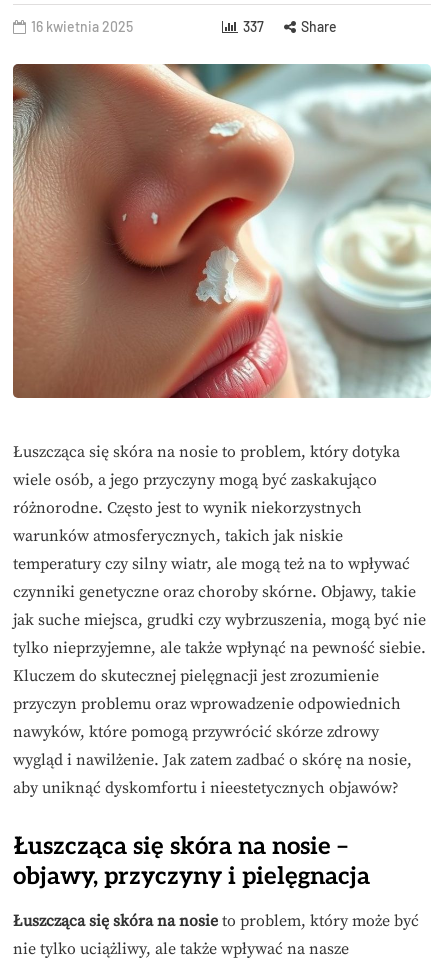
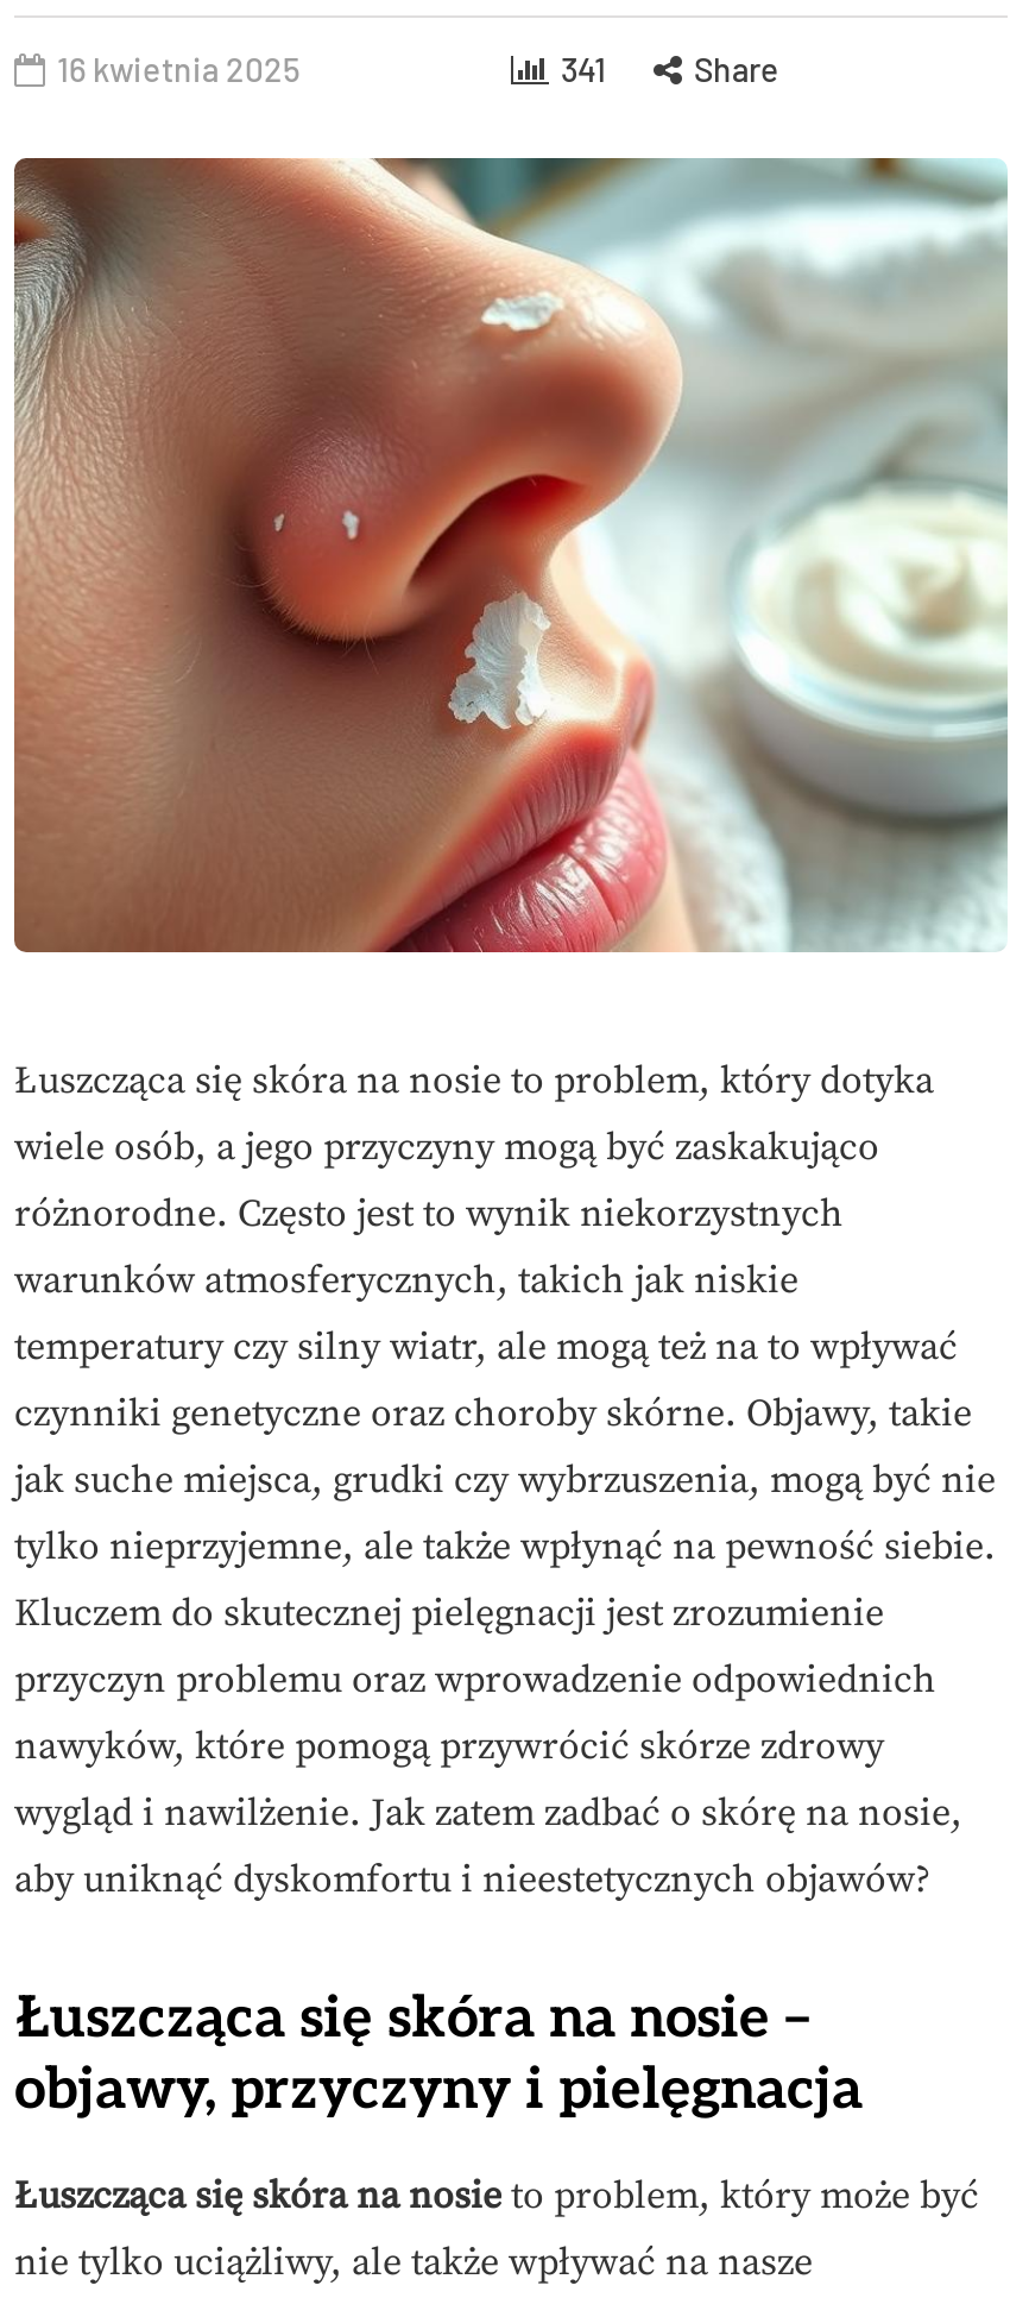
- 337
+ 341
